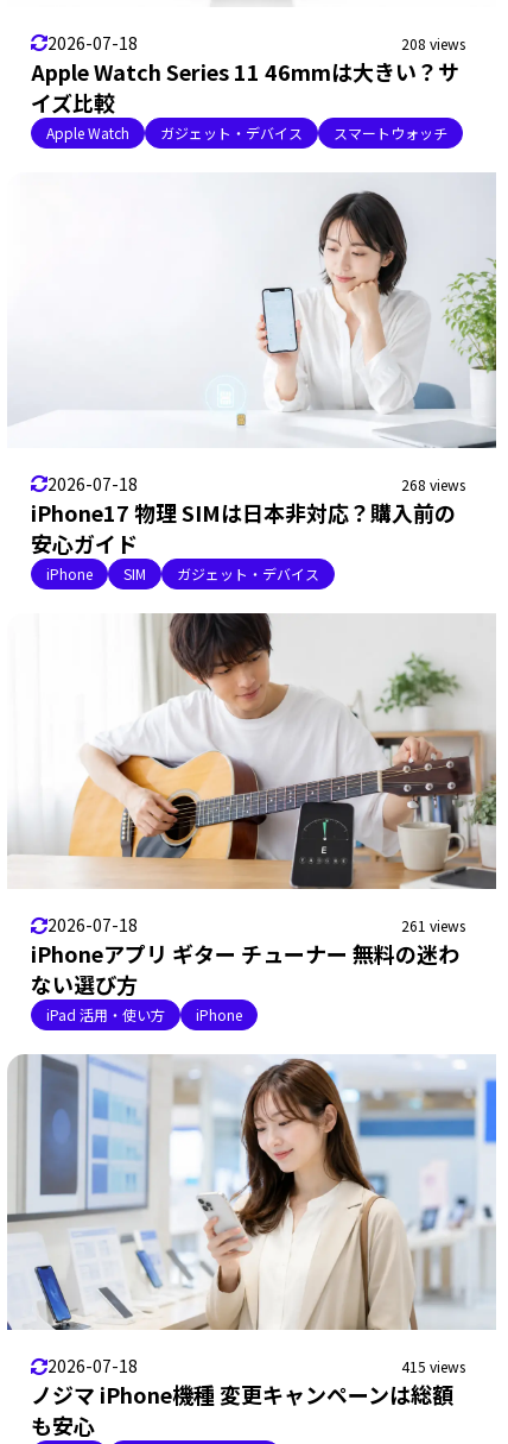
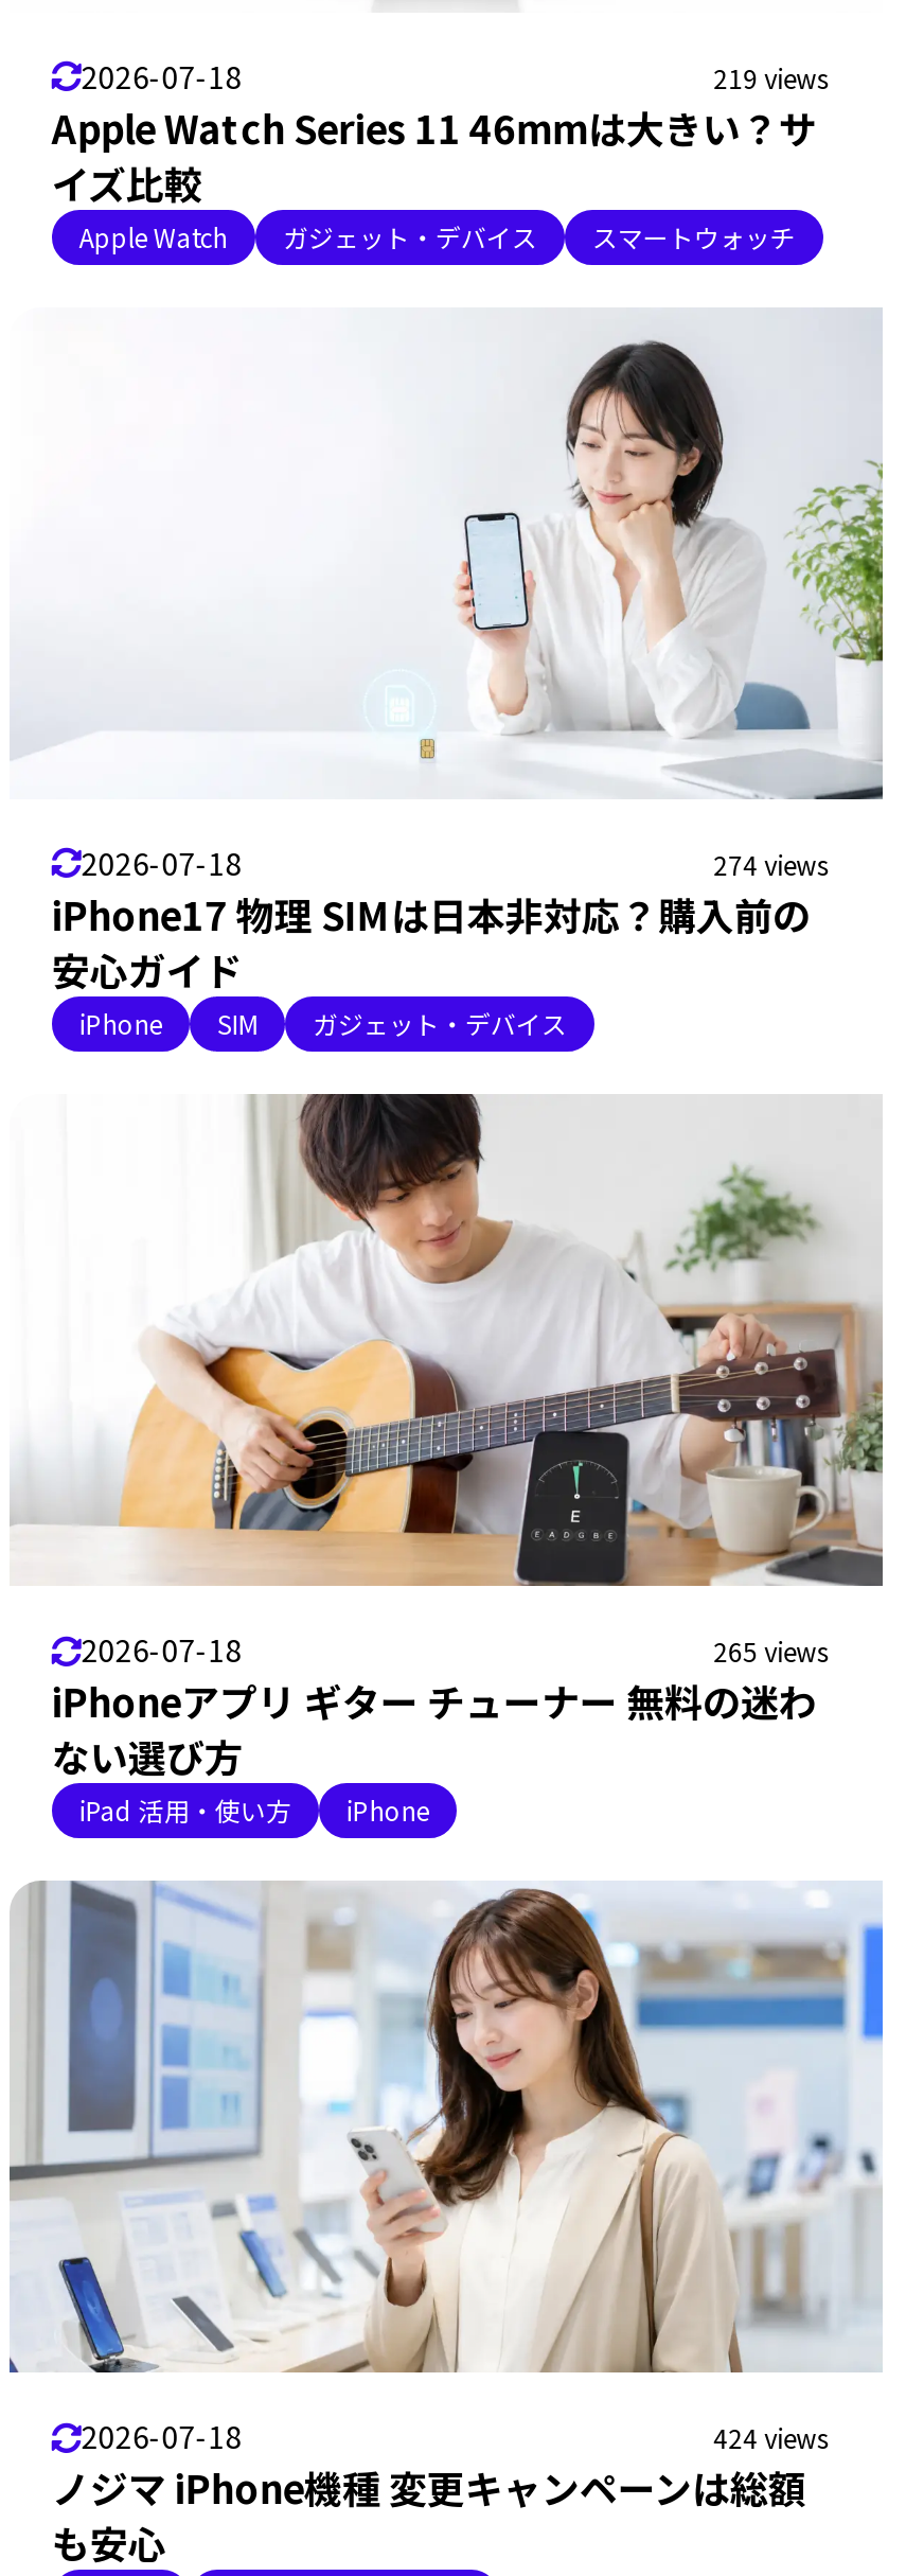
- 208 views
+ 219 views

- 268 views
+ 274 views

- 261 views
+ 265 views

- 415 views
+ 424 views
